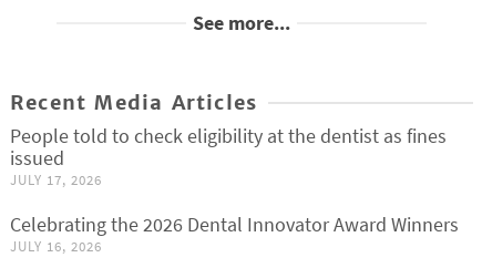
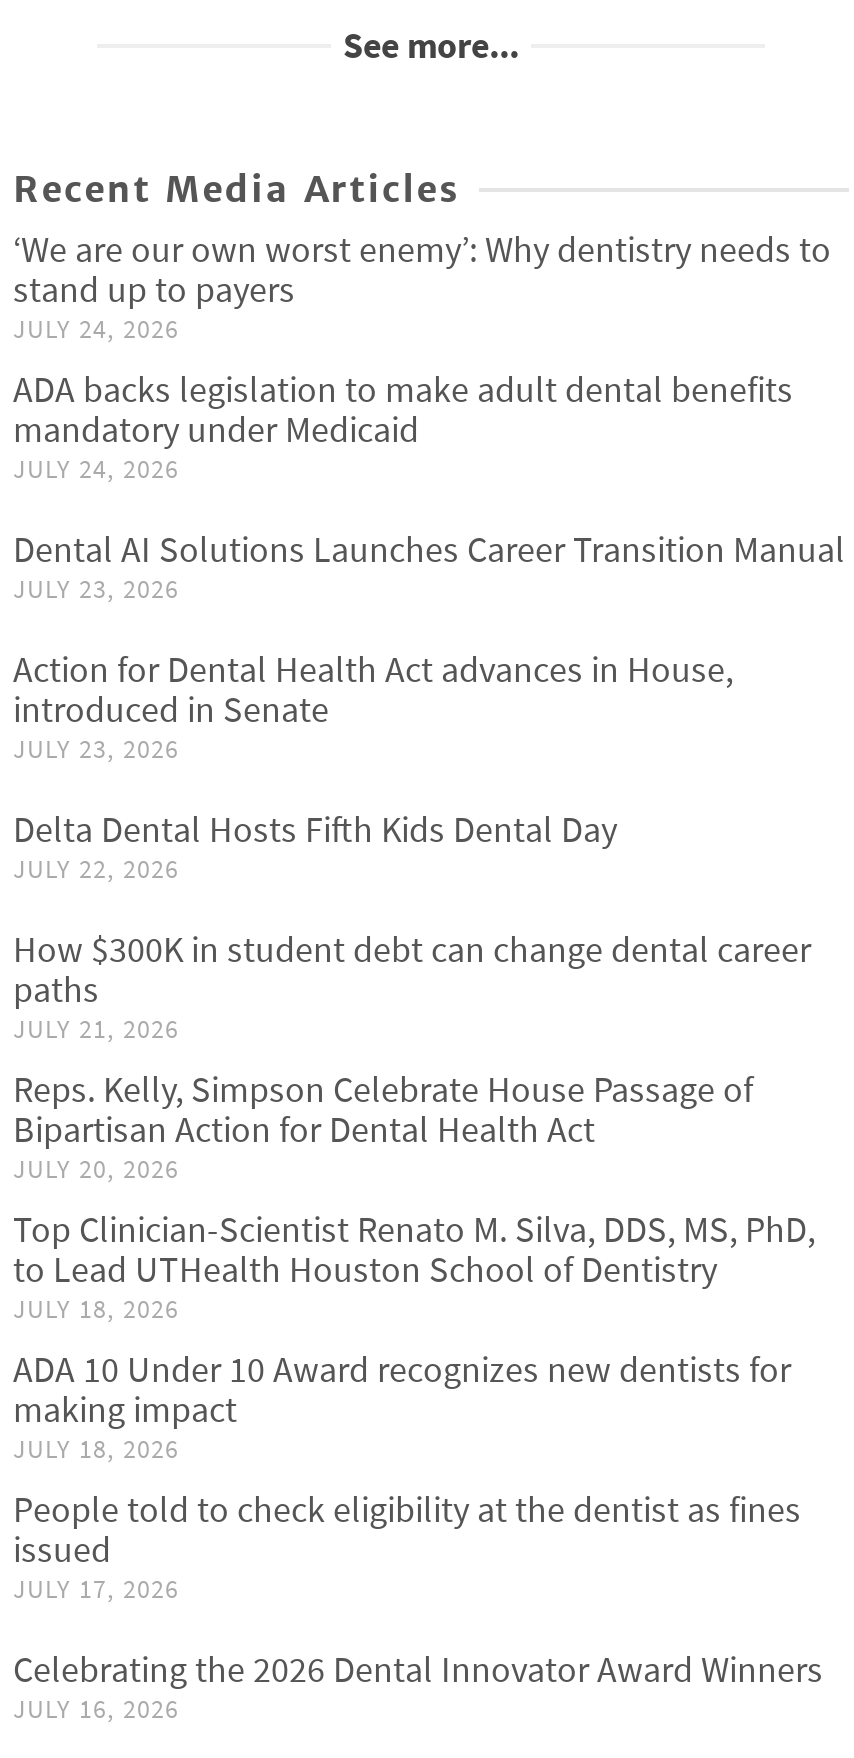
+ ‘We are our own worst enemy’: Why dentistry needs to
+ stand up to payers
+ JULY 24, 2026
+ ADA backs legislation to make adult dental benefits
+ mandatory under Medicaid
+ JULY 24, 2026
+ Dental AI Solutions Launches Career Transition Manual
+ JULY 23, 2026
+ Action for Dental Health Act advances in House,
+ introduced in Senate
+ JULY 23, 2026
+ Delta Dental Hosts Fifth Kids Dental Day
+ JULY 22, 2026
+ How $300K in student debt can change dental career
+ paths
+ JULY 21, 2026
+ Reps. Kelly, Simpson Celebrate House Passage of
+ Bipartisan Action for Dental Health Act
+ JULY 20, 2026
+ Top Clinician-Scientist Renato M. Silva, DDS, MS, PhD,
+ to Lead UTHealth Houston School of Dentistry
+ JULY 18, 2026
+ ADA 10 Under 10 Award recognizes new dentists for
+ making impact
+ JULY 18, 2026
